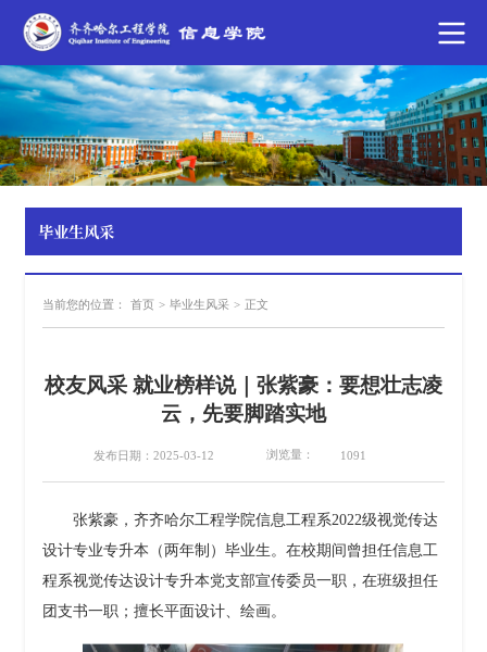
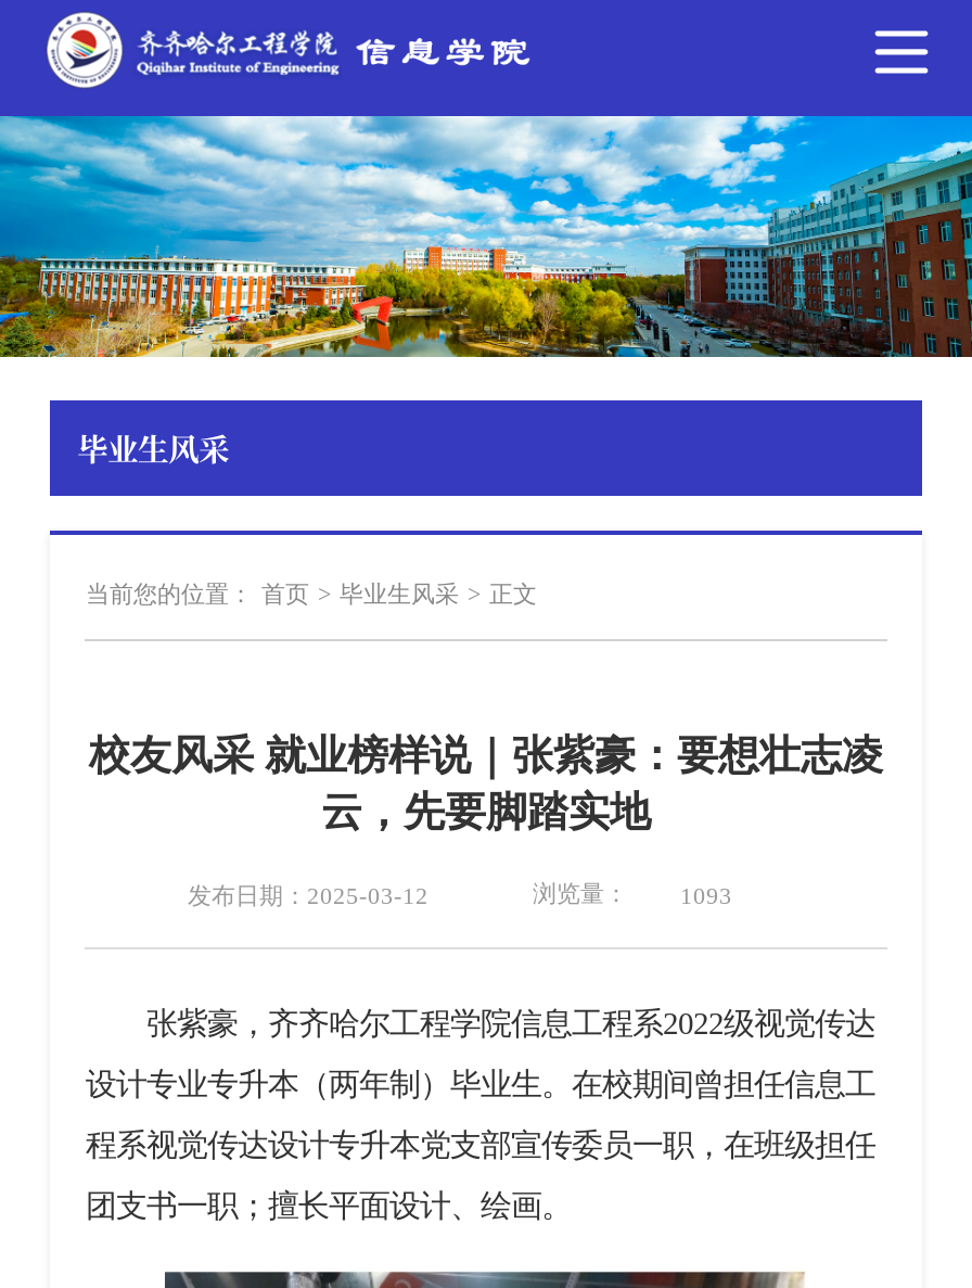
- 浏览量： 1091
+ 浏览量： 1093
